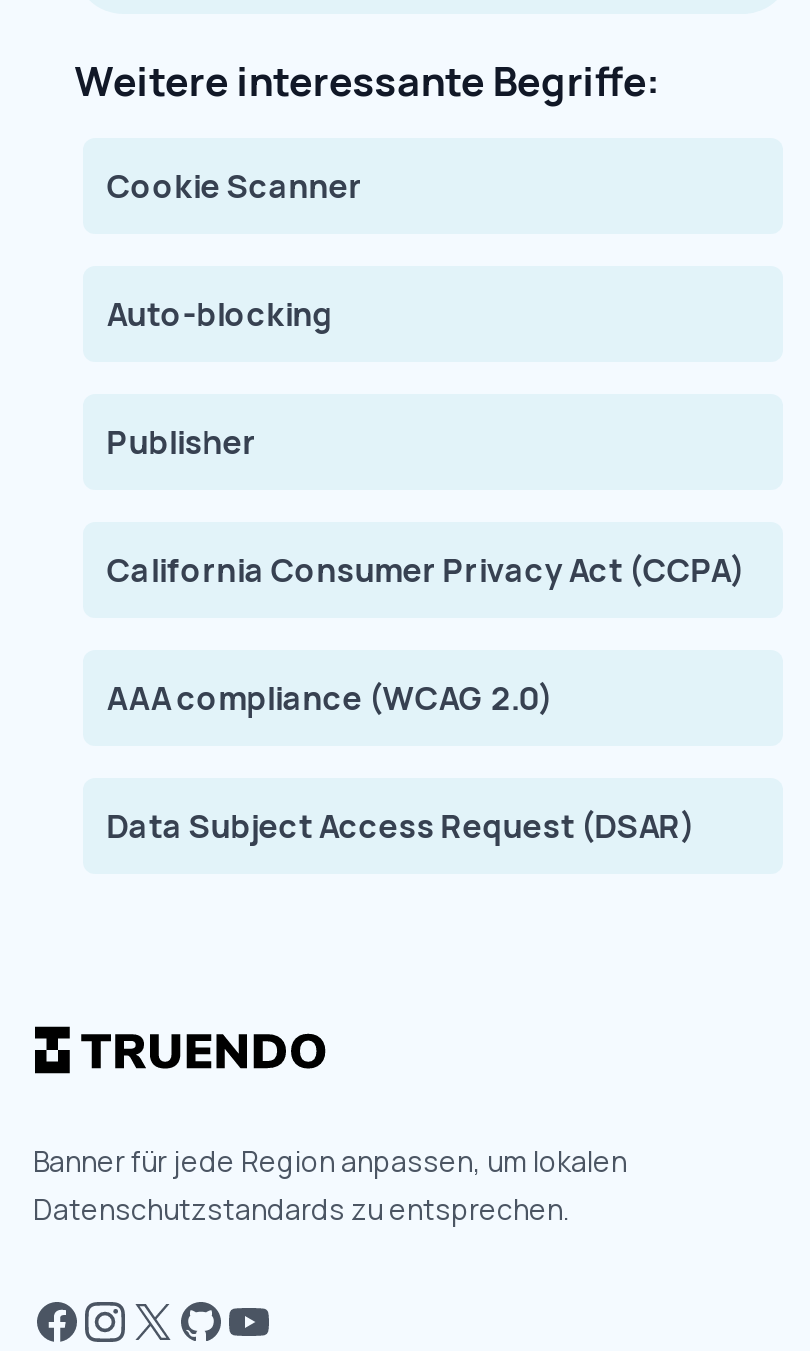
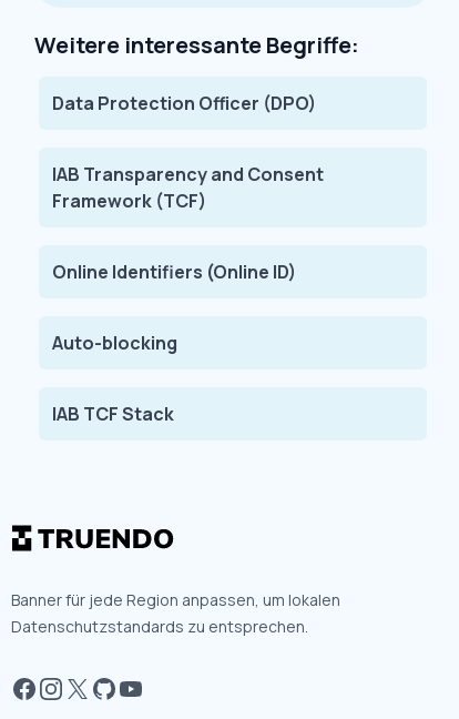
- Cookie Scanner
+ Data Protection Officer (DPO)
+ IAB Transparency and Consent
+ Framework (TCF)
+ Online Identifiers (Online ID)

moved down: Auto-blocking

- Publisher
- California Consumer Privacy Act (CCPA)
- AAA compliance (WCAG 2.0)
- Data Subject Access Request (DSAR)
+ IAB TCF Stack
